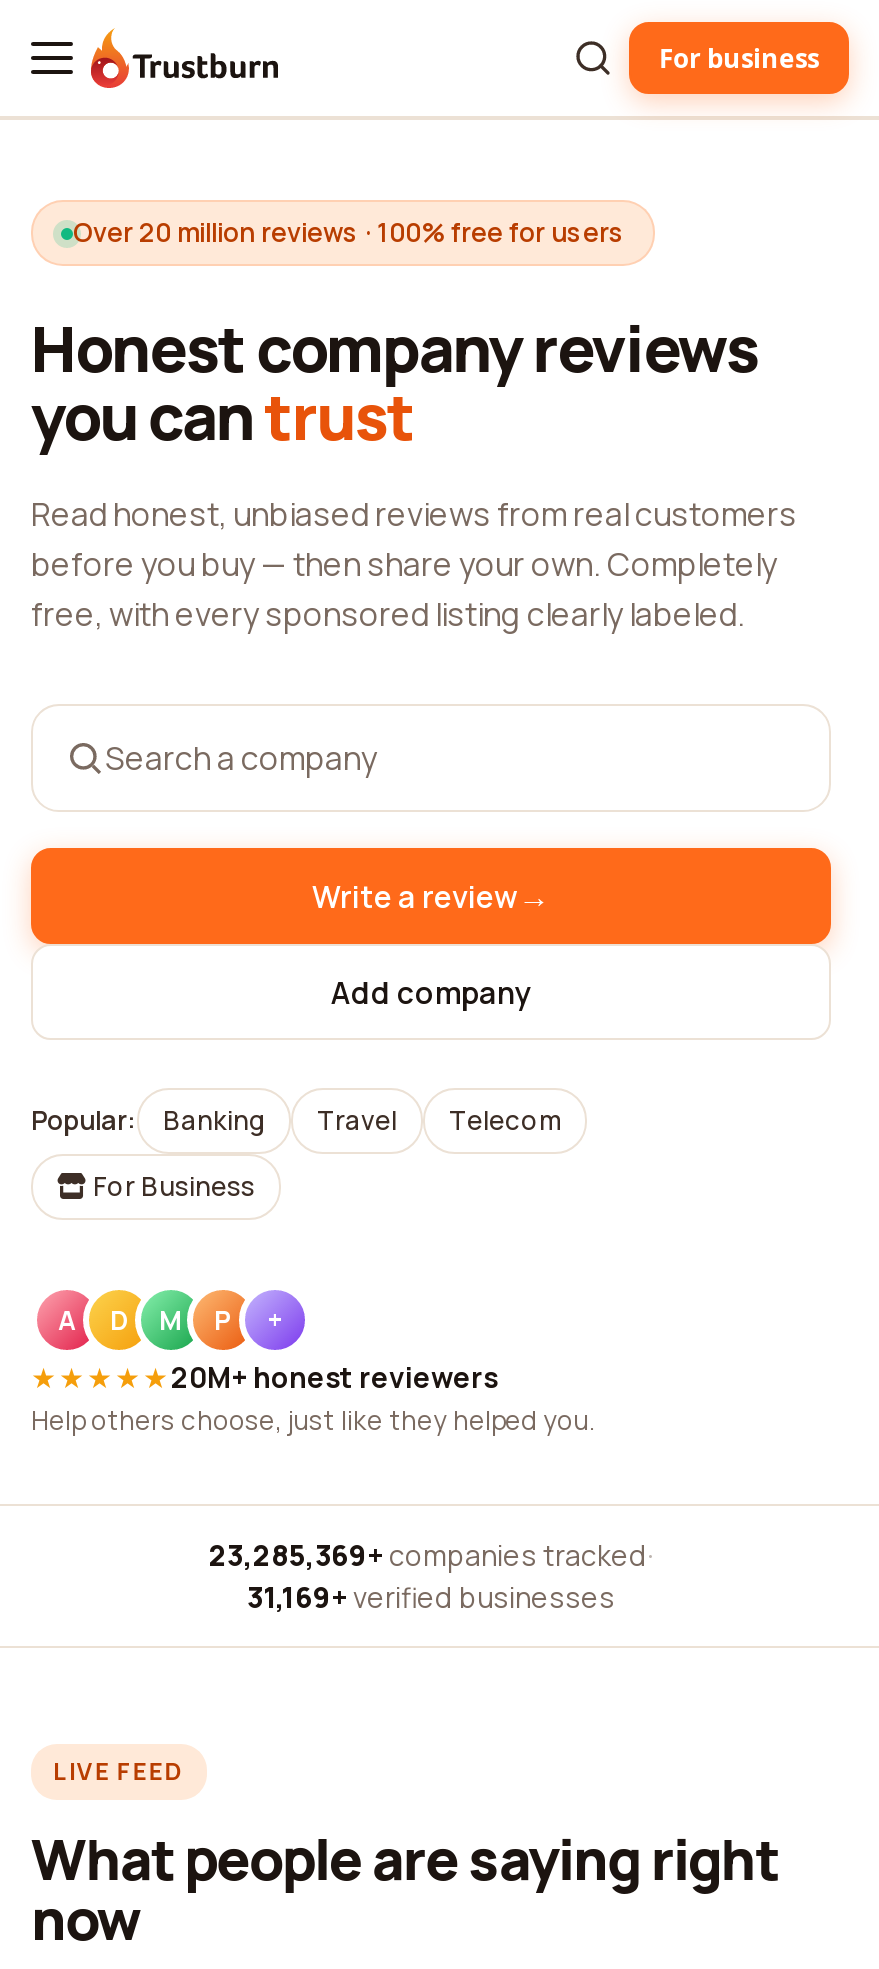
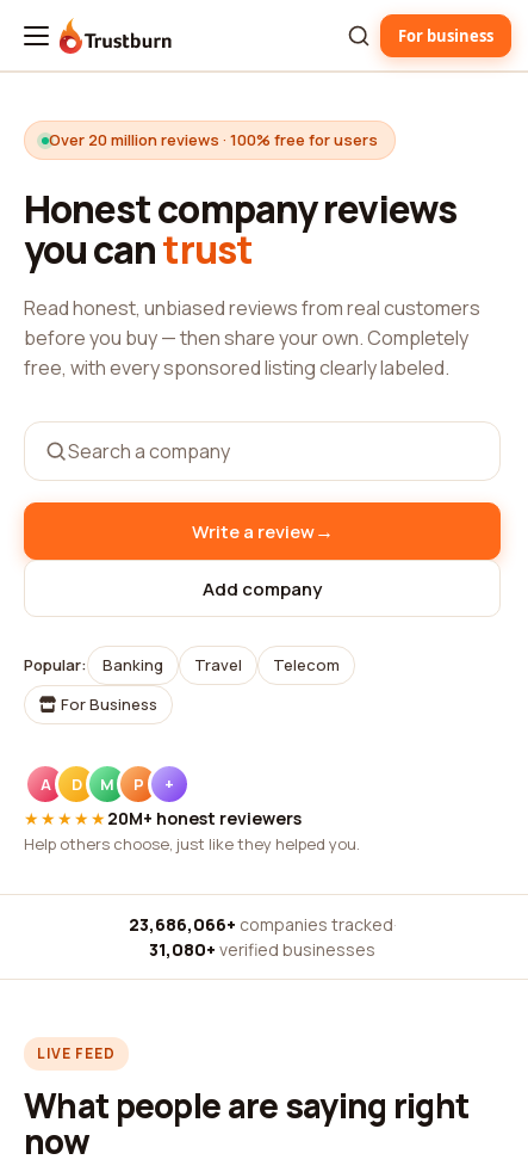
- 23,285,369+ companies tracked ·
+ 23,686,066+ companies tracked ·

- 31,169+ verified businesses
+ 31,080+ verified businesses
